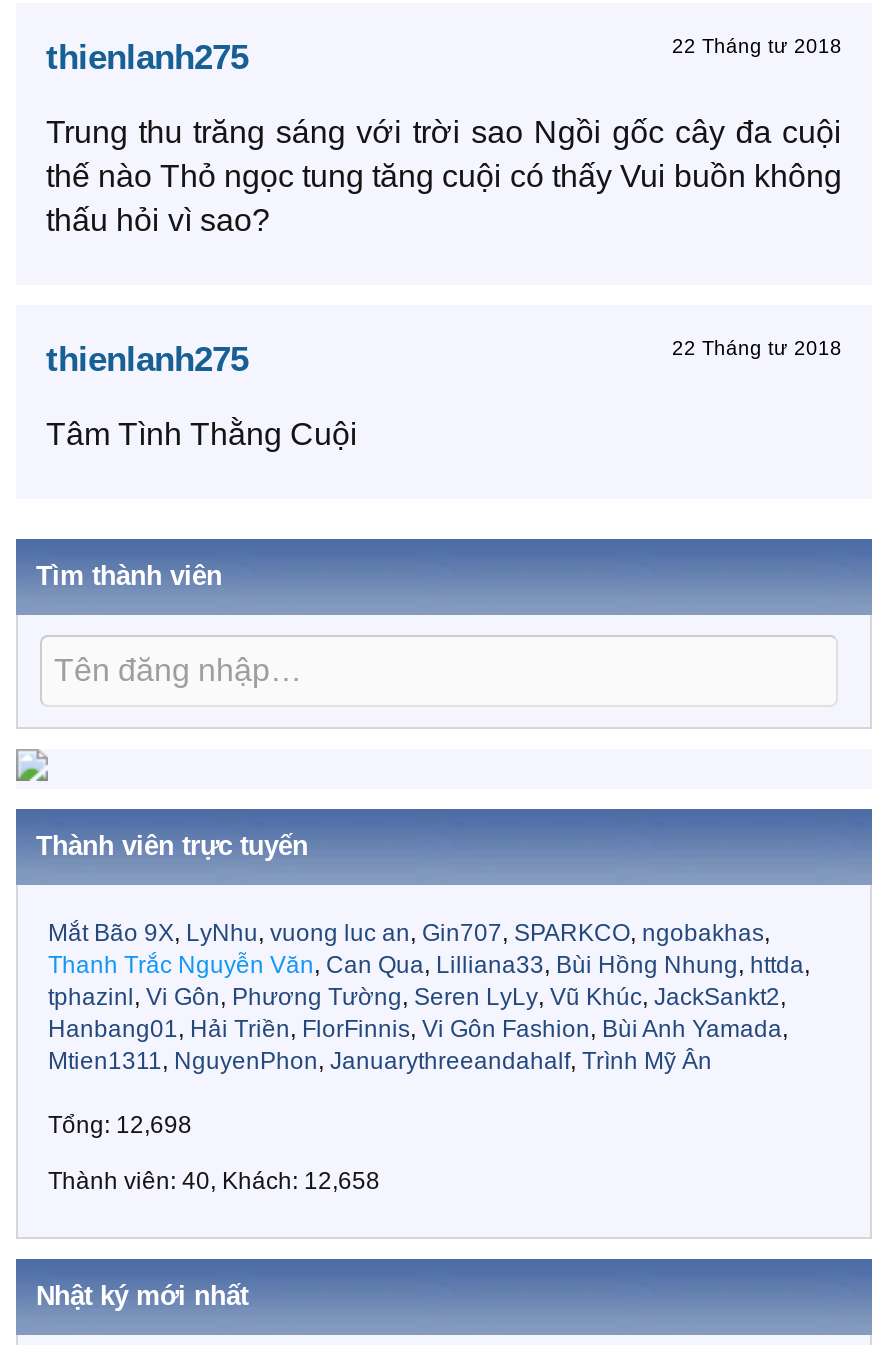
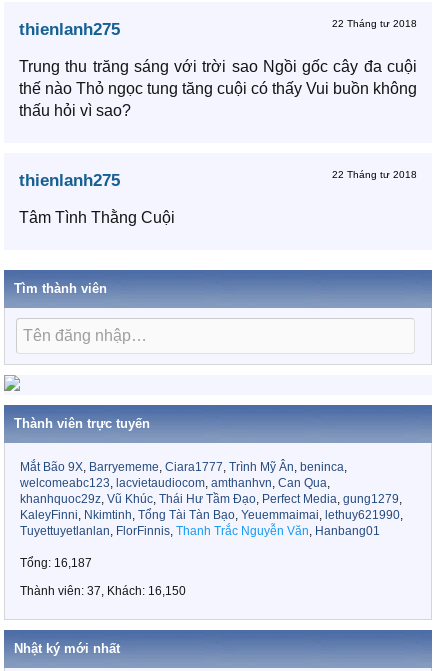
- Mắt Bão 9X LyNhu vuong luc an Gin707 SPARKCO ngobakhas
- Thanh Trắc Nguyễn Văn Can Qua Lilliana33 Bùi Hồng Nhung httda
- tphazinl Vi Gôn Phương Tường Seren LyLy Vũ Khúc JackSankt2
- Hanbang01 Hải Triền FlorFinnis Vi Gôn Fashion Bùi Anh Yamada
- Mtien1311 NguyenPhon Januarythreeandahalf Trình Mỹ Ân
+ Mắt Bão 9X Barryememe Ciara1777 Trình Mỹ Ân beninca
+ welcomeabc123 lacvietaudiocom amthanhvn Can Qua
+ khanhquoc29z Vũ Khúc Thái Hư Tầm Đạo Perfect Media gung1279
+ KaleyFinni Nkimtinh Tổng Tài Tàn Bạo Yeuemmaimai lethuy621990
+ Tuyettuyetlanlan FlorFinnis Thanh Trắc Nguyễn Văn Hanbang01

- Tổng: 12,698
+ Tổng: 16,187

- Thành viên: 40, Khách: 12,658
+ Thành viên: 37, Khách: 16,150
